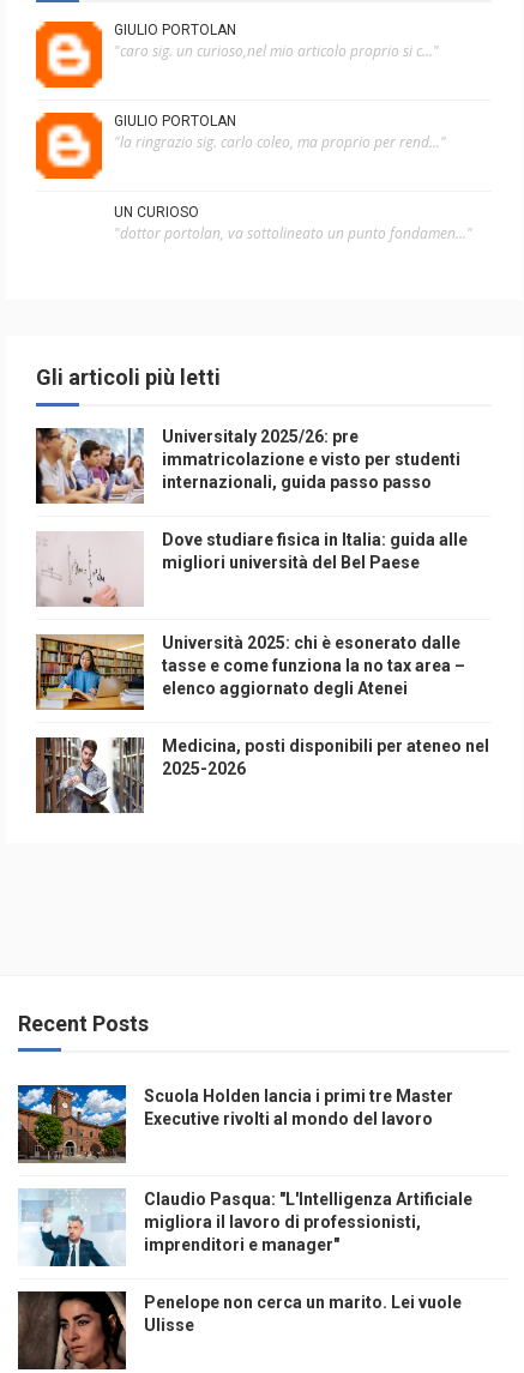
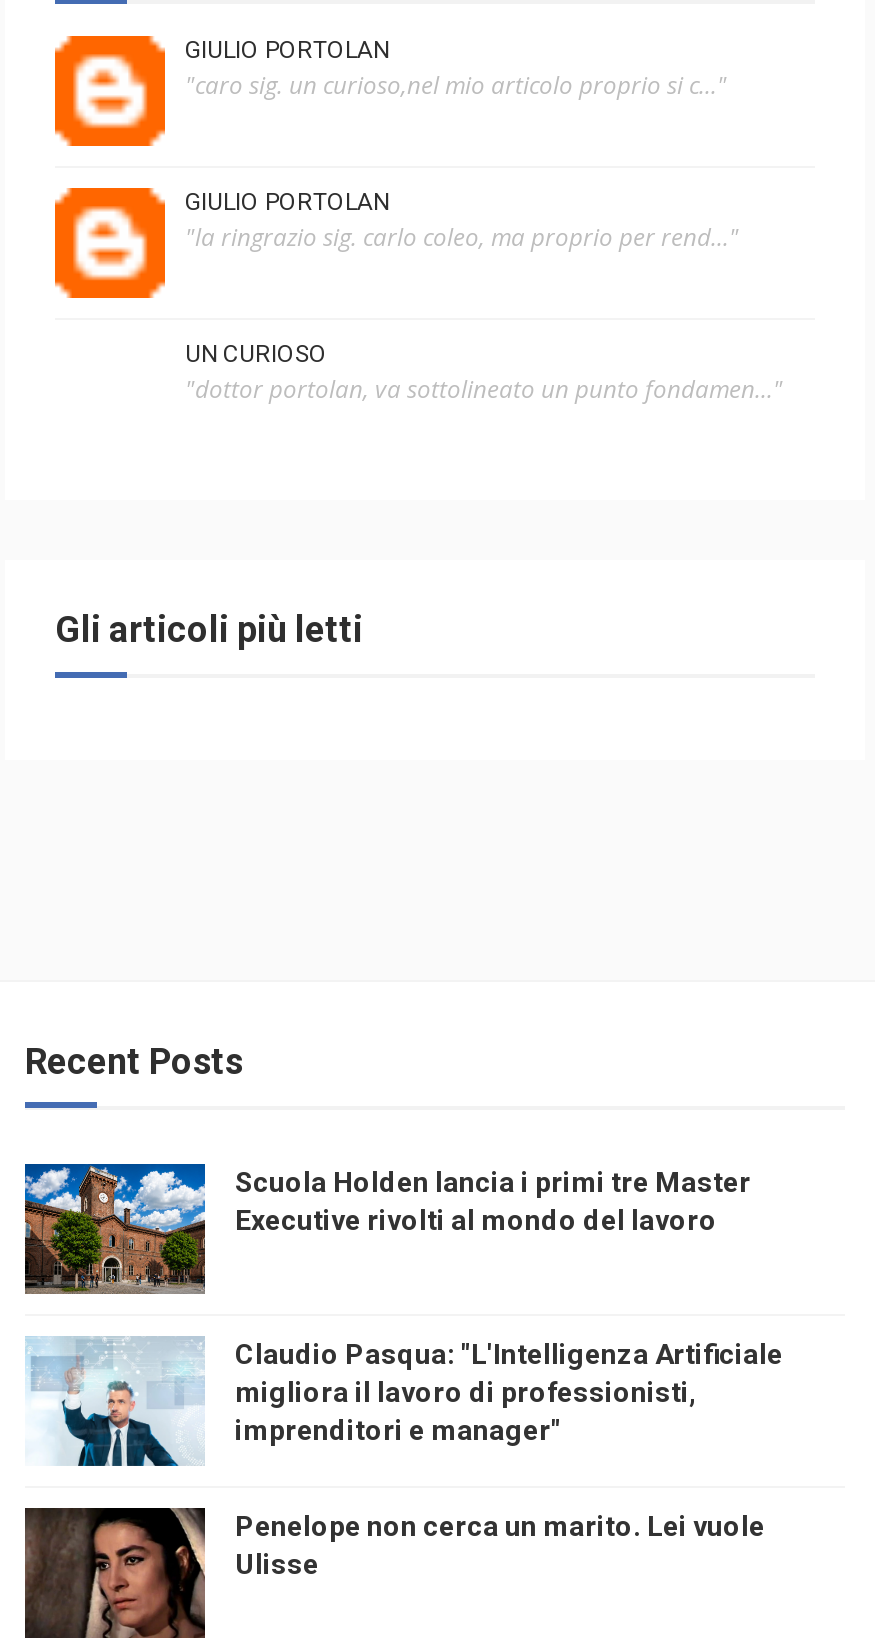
- [image]
- Universitaly 2025/26: pre
- immatricolazione e visto per studenti
- internazionali, guida passo passo
- Dove studiare fisica in Italia: guida alle
- migliori università del Bel Paese

- [image]
- Università 2025: chi è esonerato dalle
- tasse e come funziona la no tax area –
- elenco aggiornato degli Atenei
- Medicina, posti disponibili per ateneo nel
- 2025-2026

- [image]

- [image]
